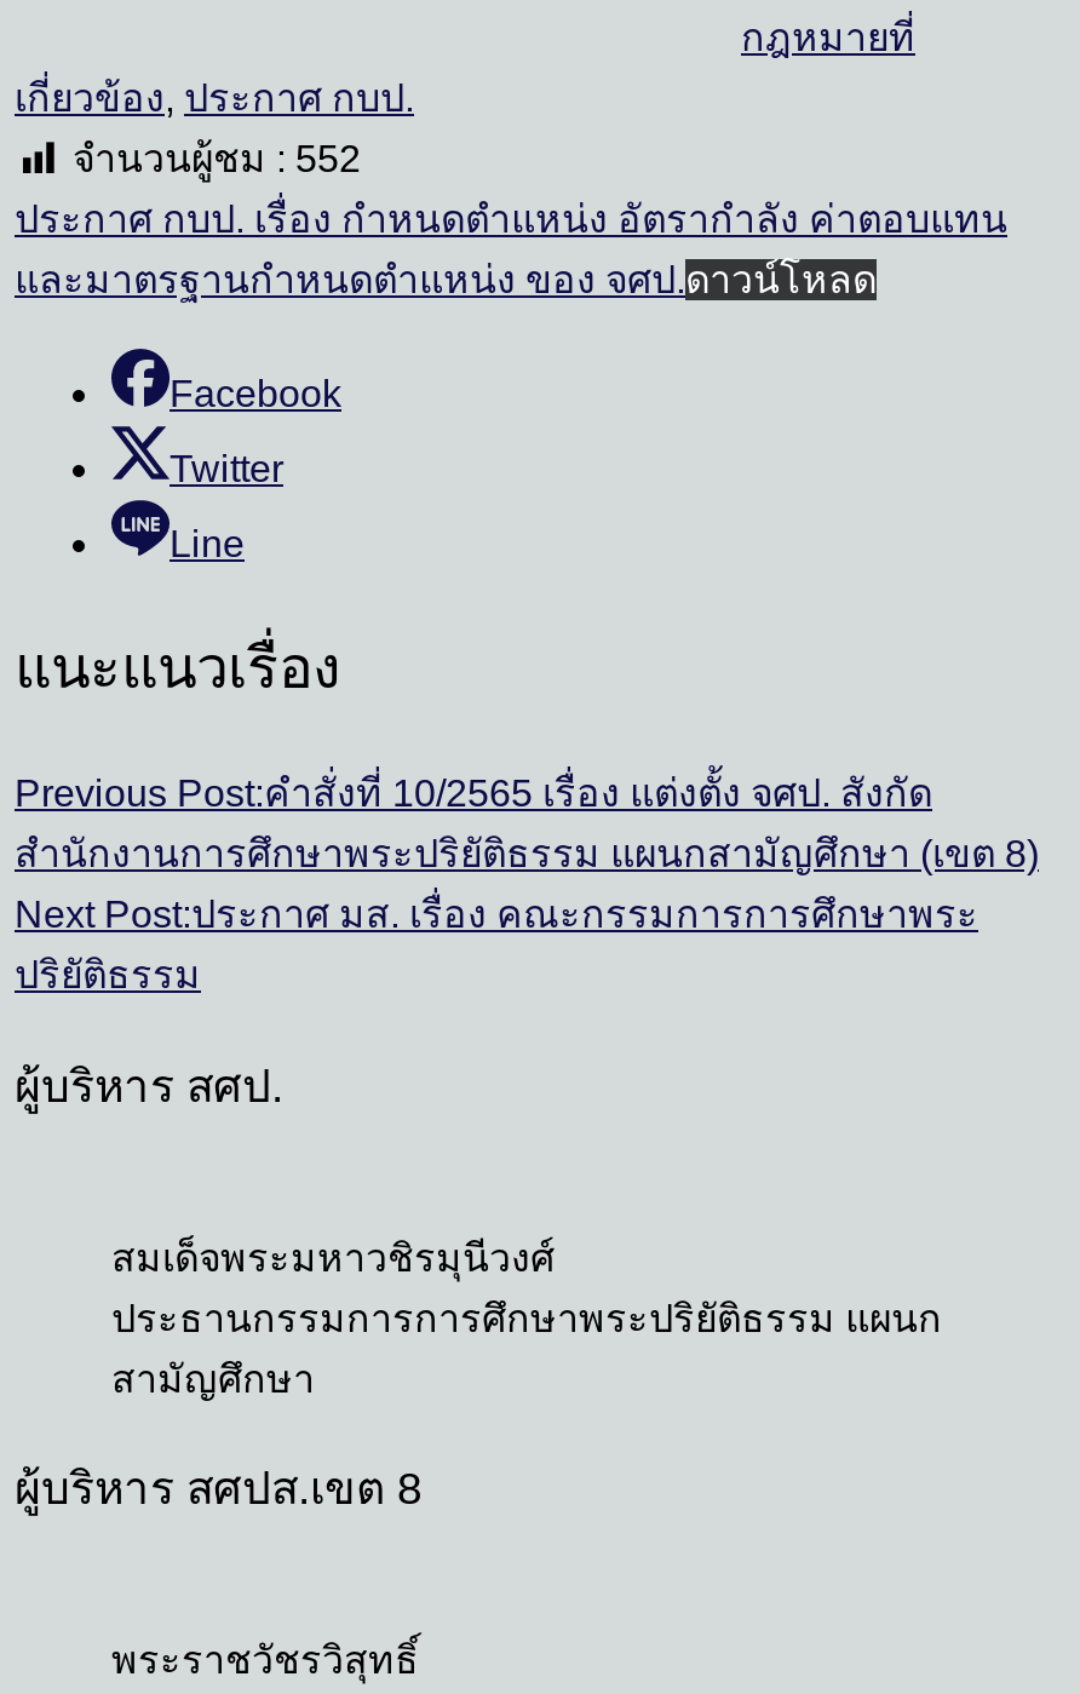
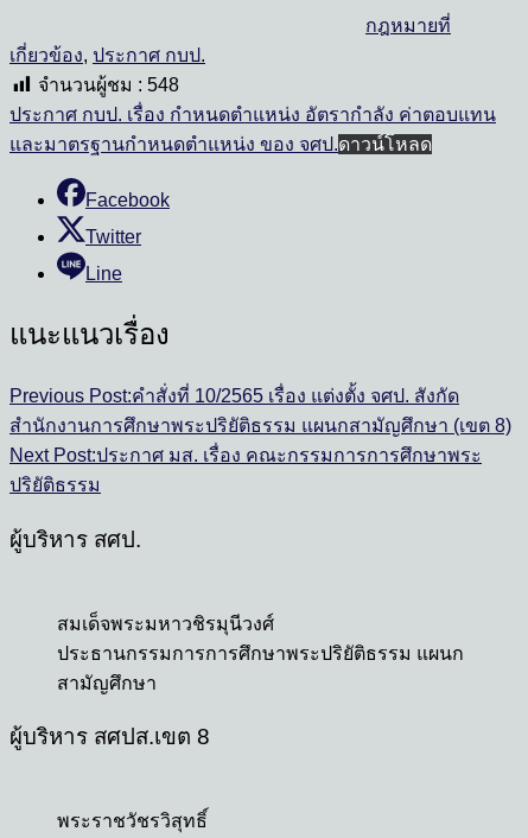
- จำนวนผู้ชม : 552
+ จำนวนผู้ชม : 548
